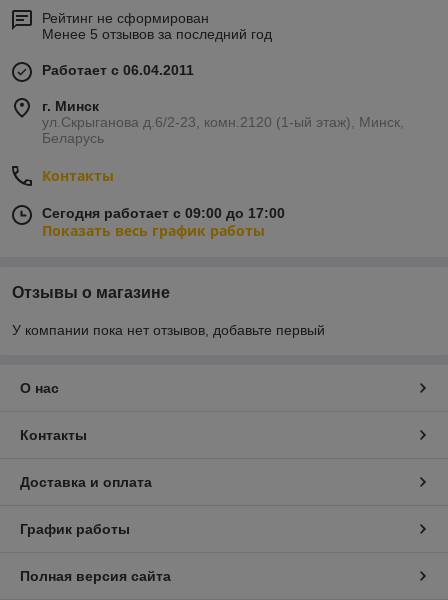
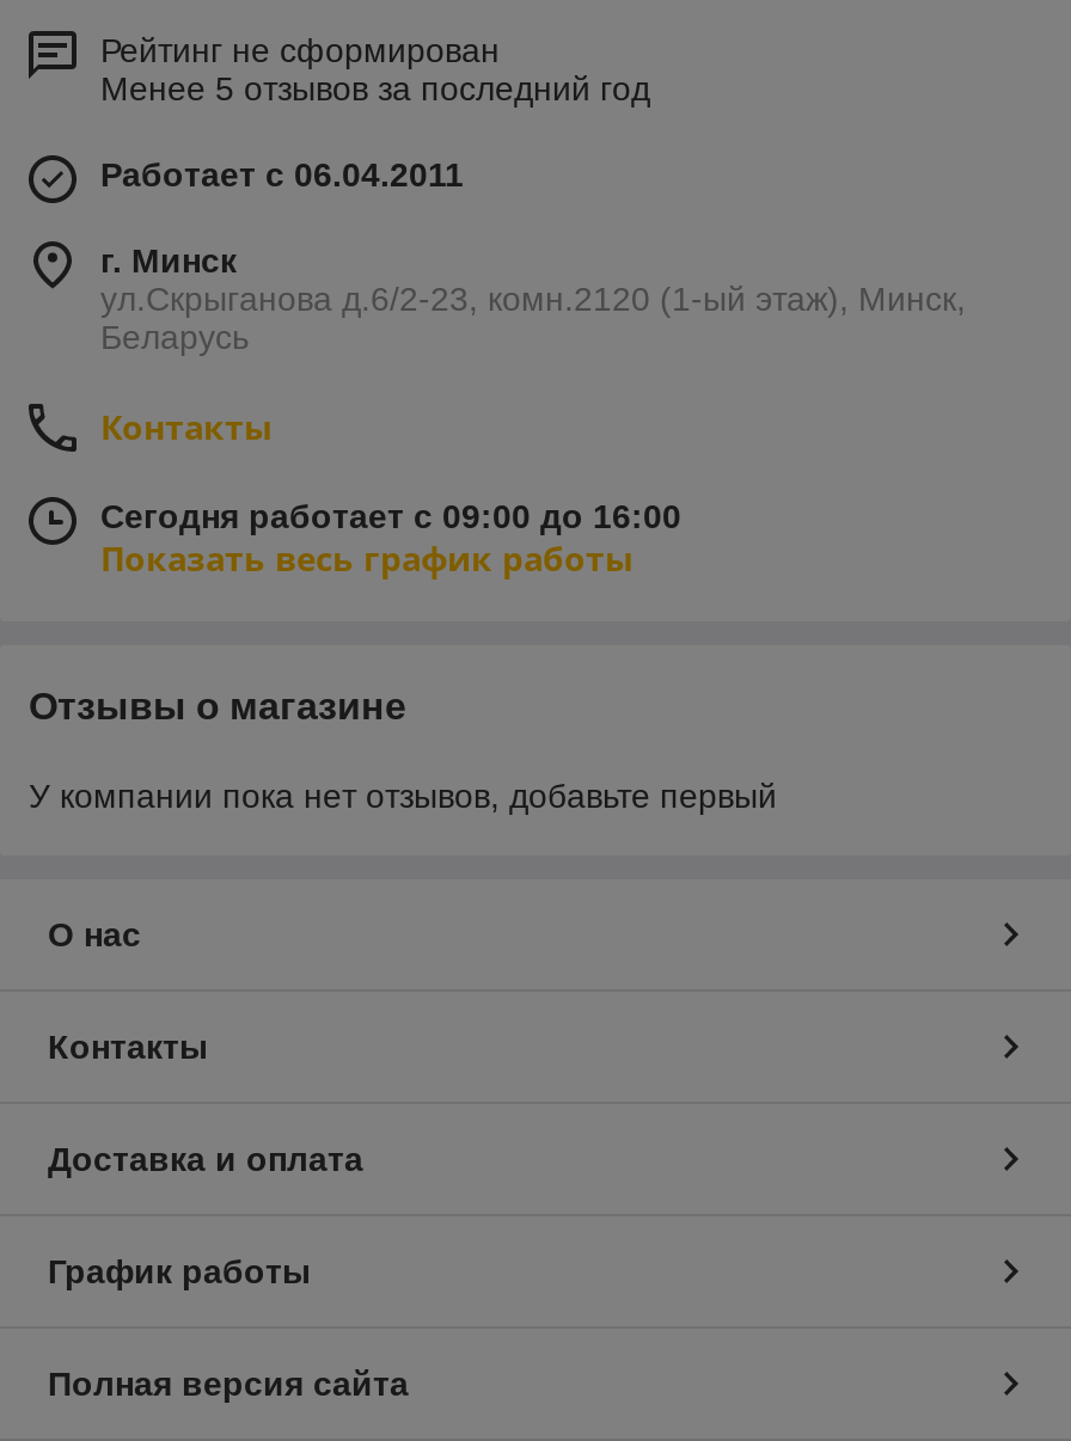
- Сегодня работает с 09:00 до 17:00
+ Сегодня работает с 09:00 до 16:00
